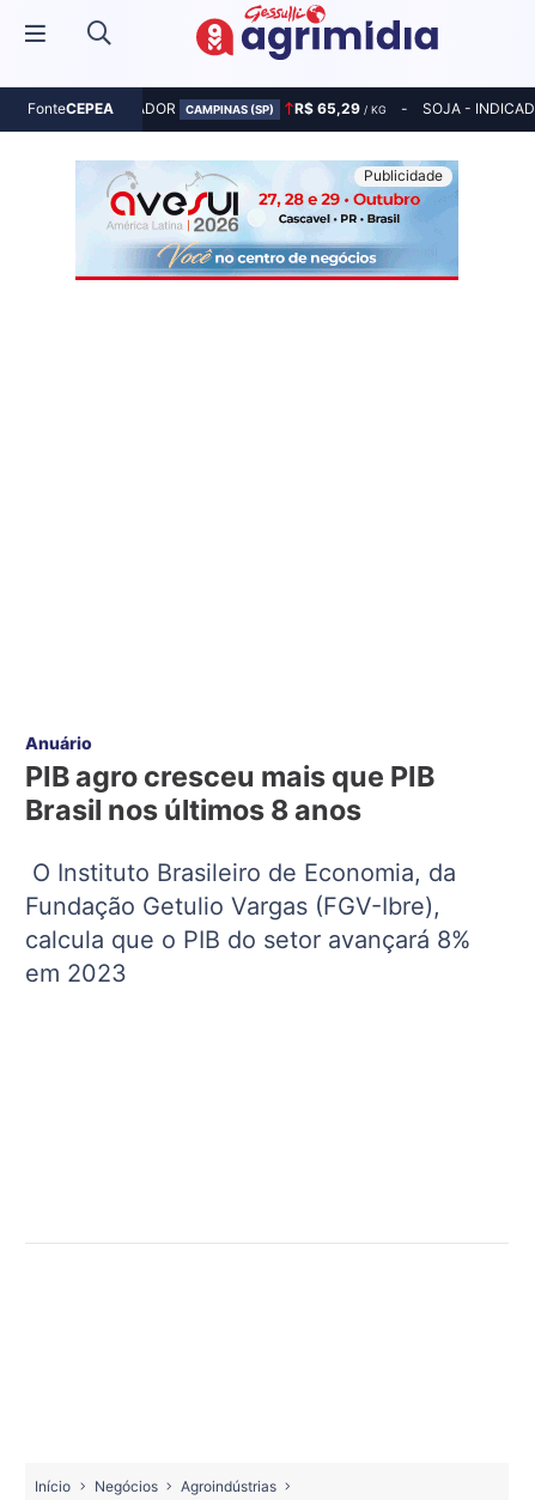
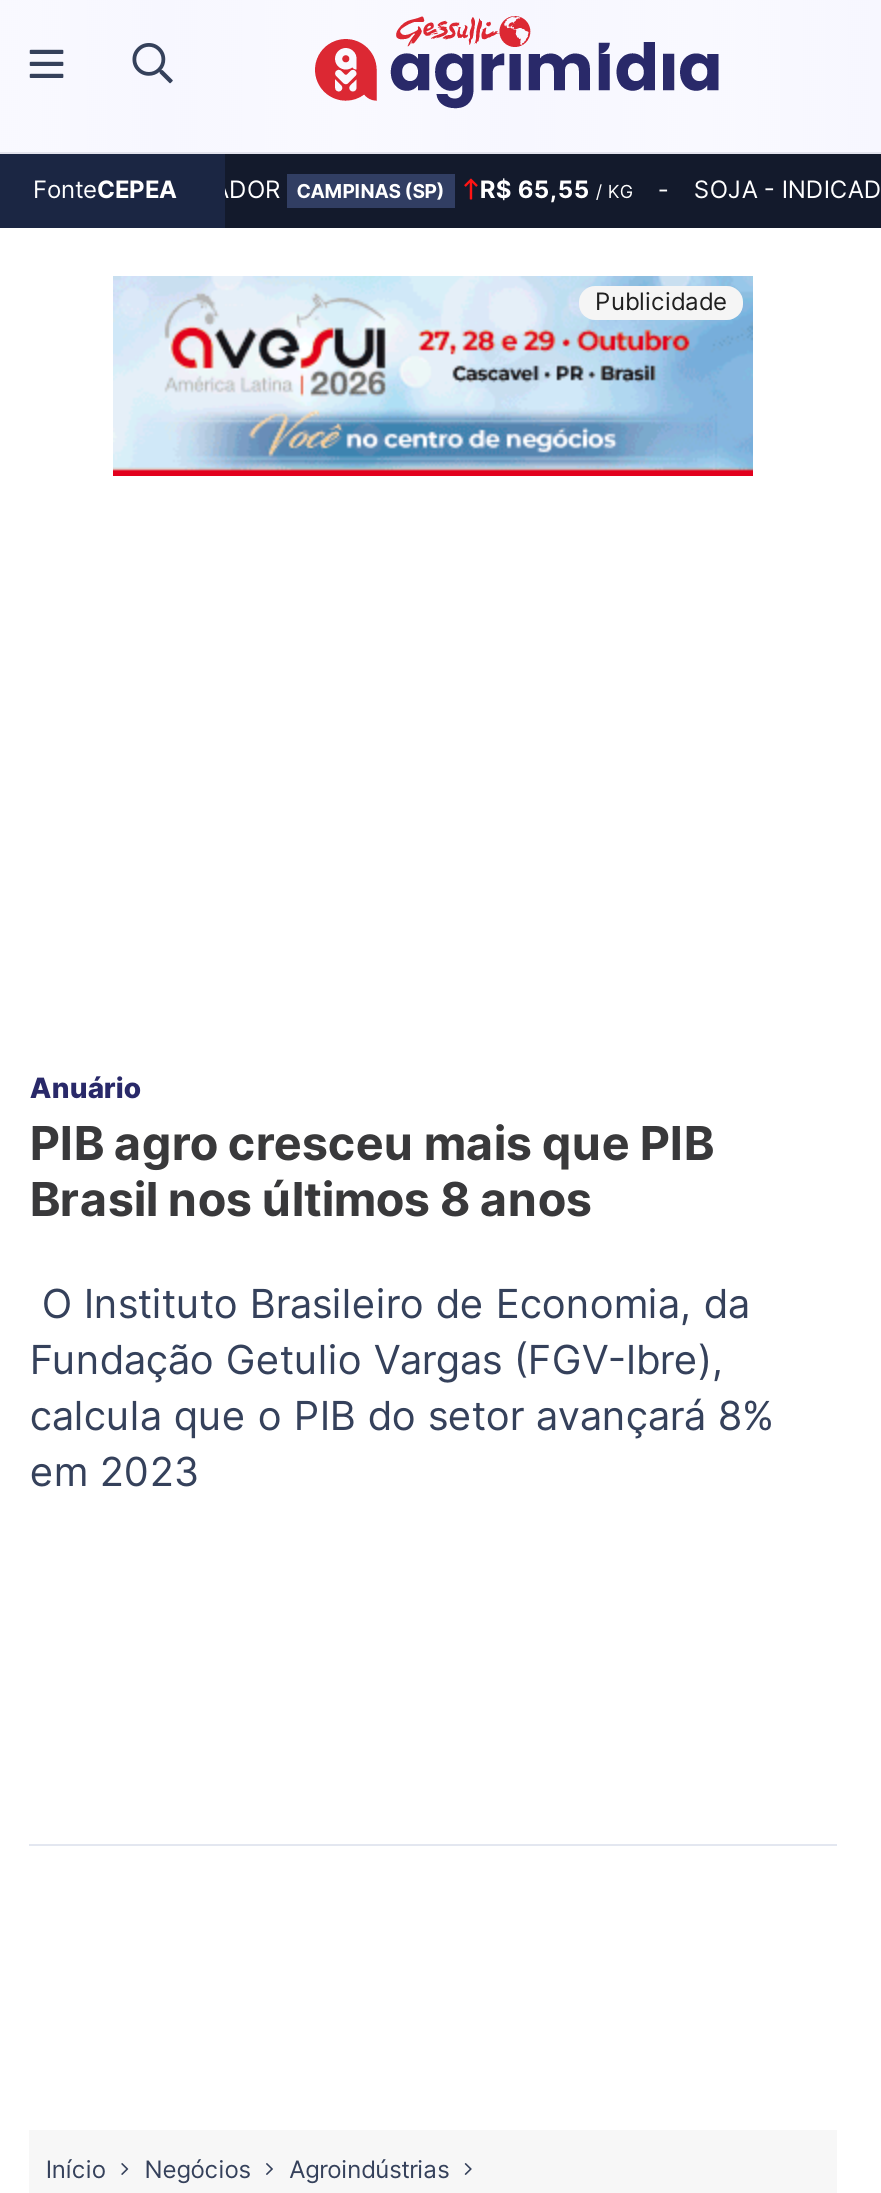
- R$ 65,29 / KG
+ R$ 65,55 / KG
